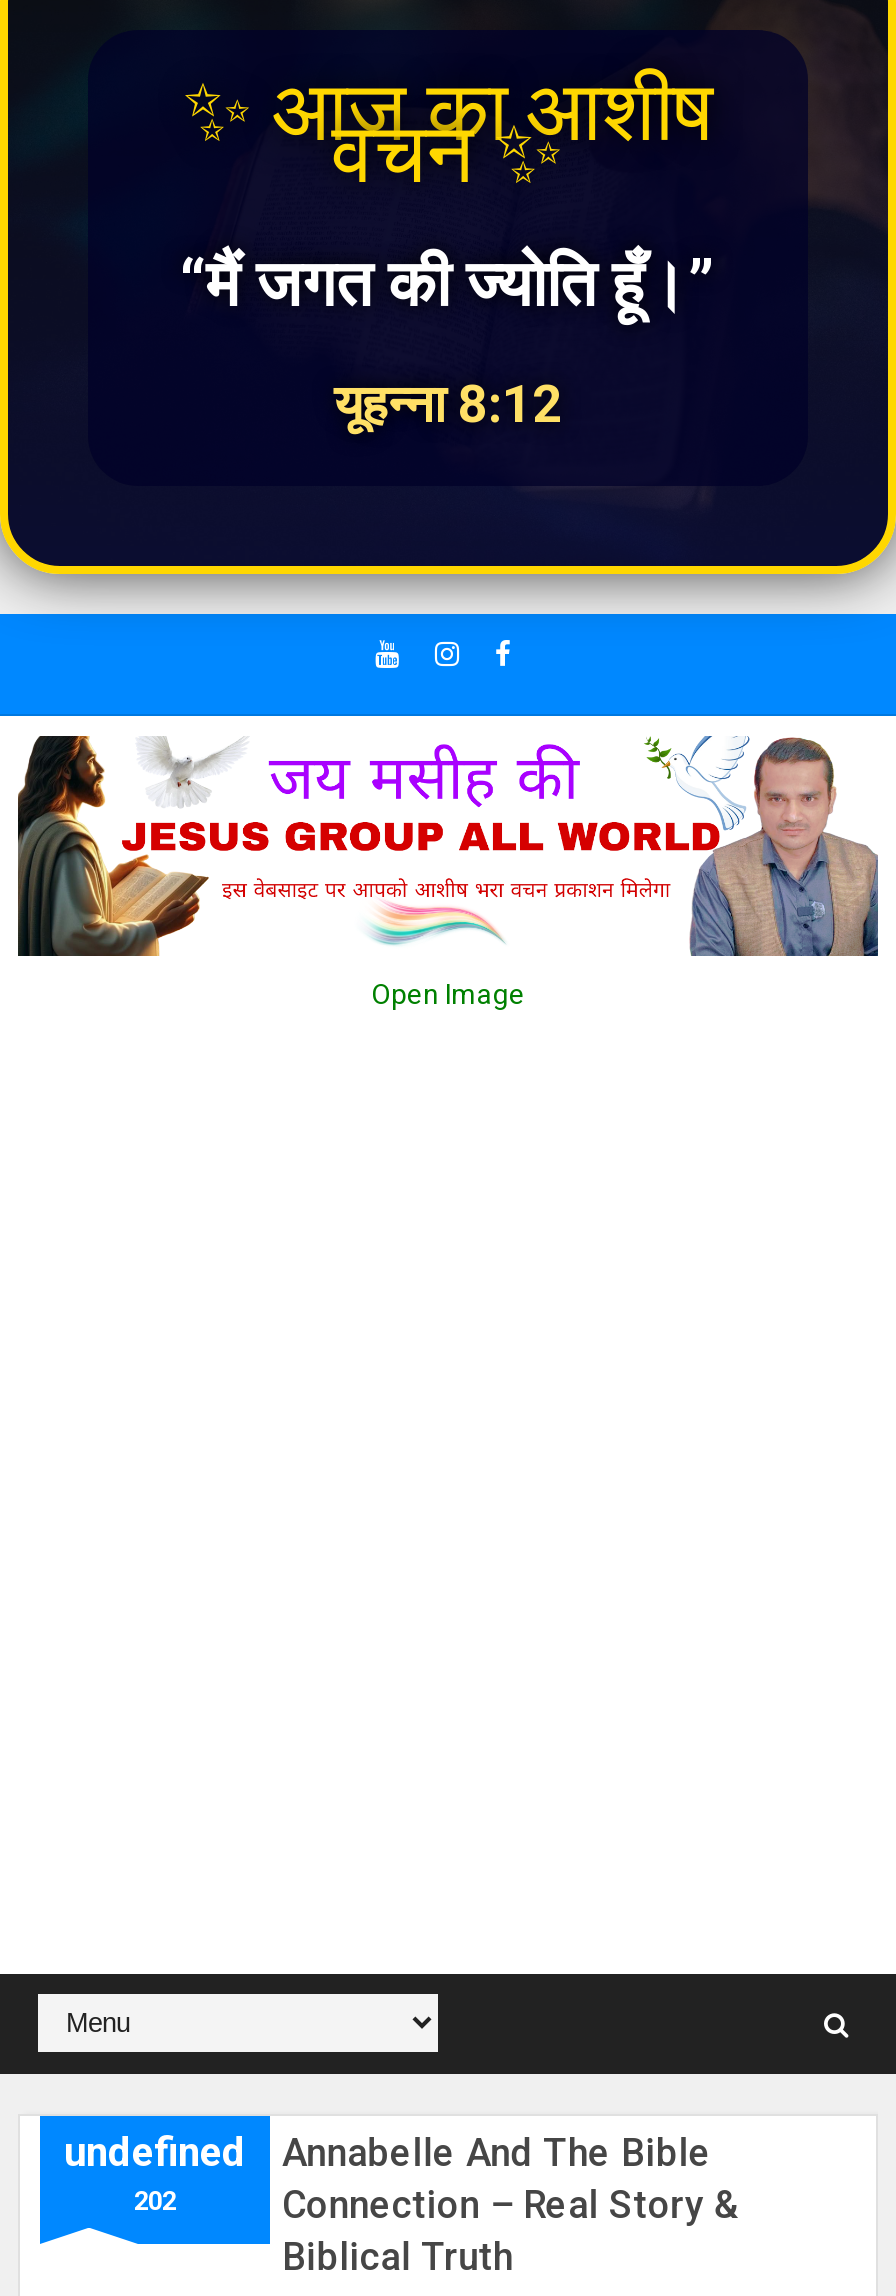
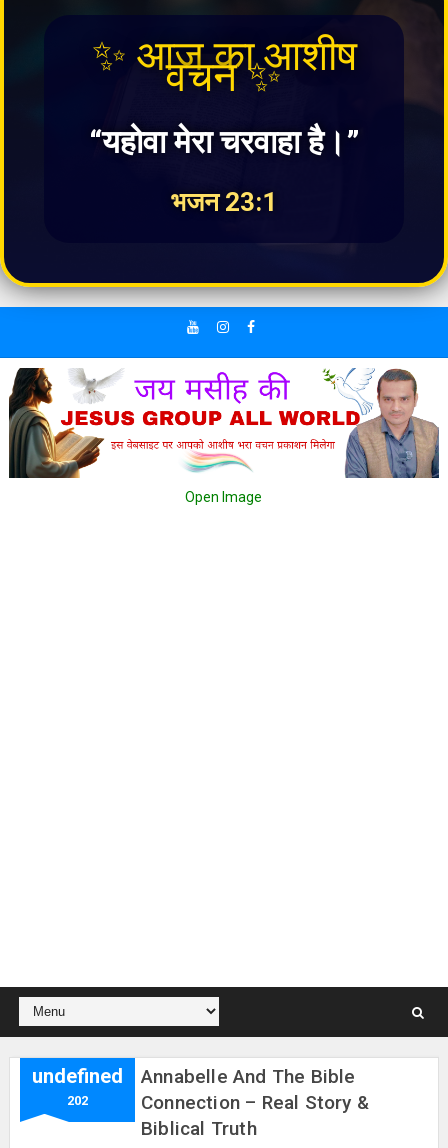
- “मैं जगत की ज्योति हूँ।”
+ “यहोवा मेरा चरवाहा है।”

- यूहन्ना 8:12
+ भजन 23:1
